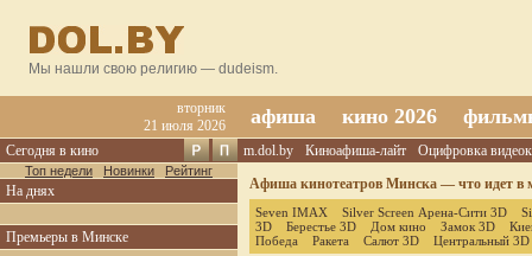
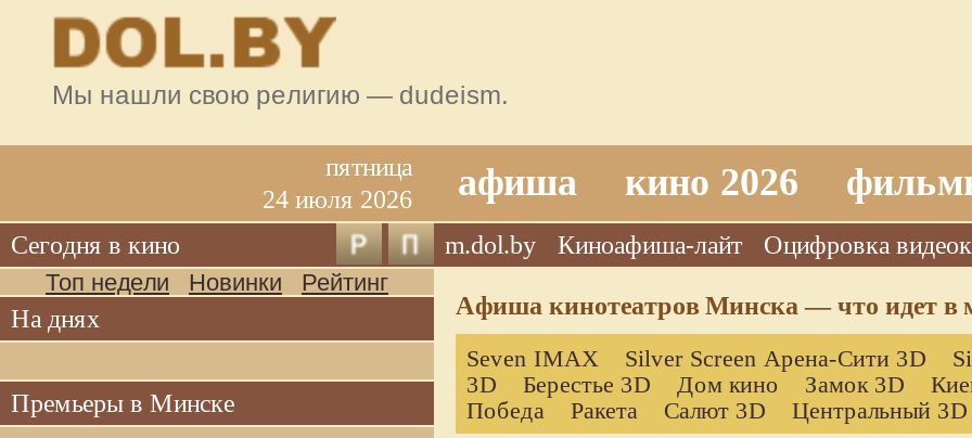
- вторник
- 21 июля 2026
+ пятница
+ 24 июля 2026
